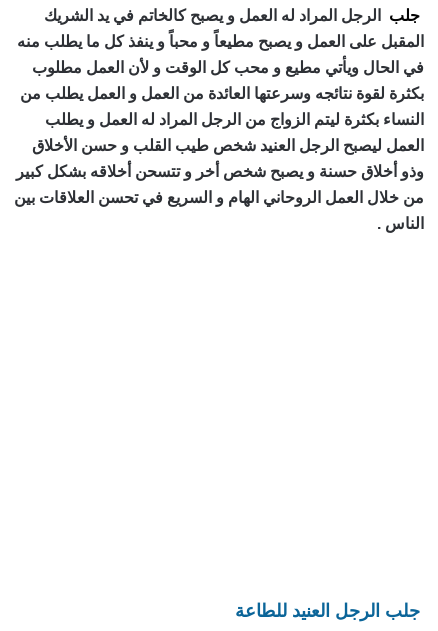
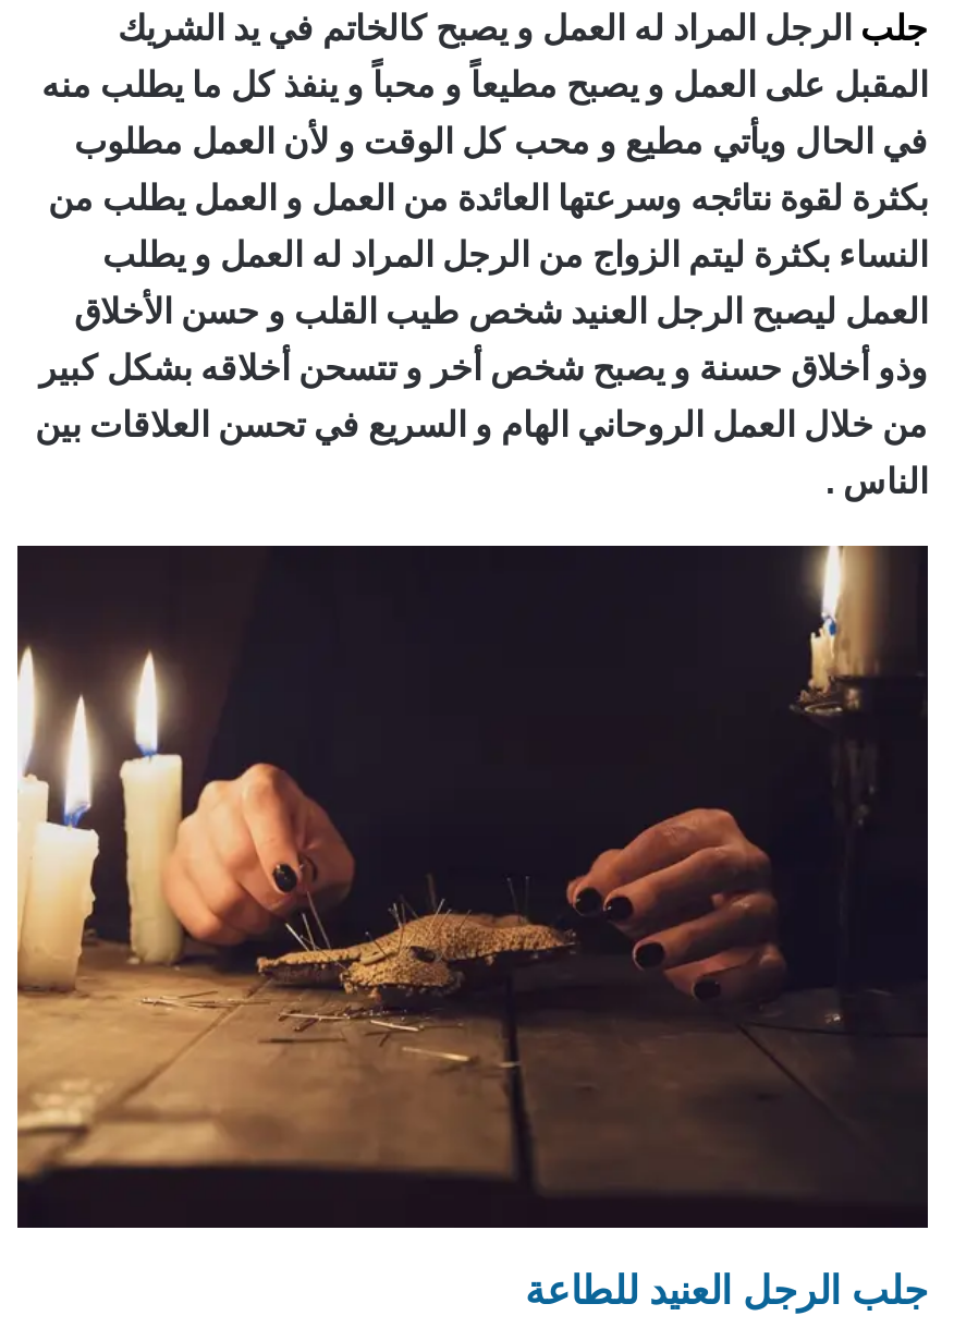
+ [image]
